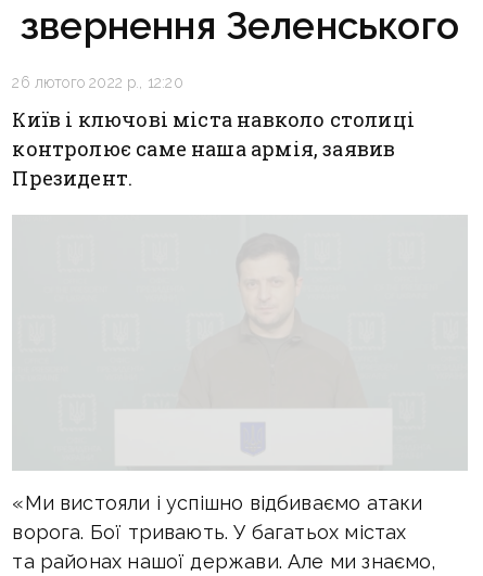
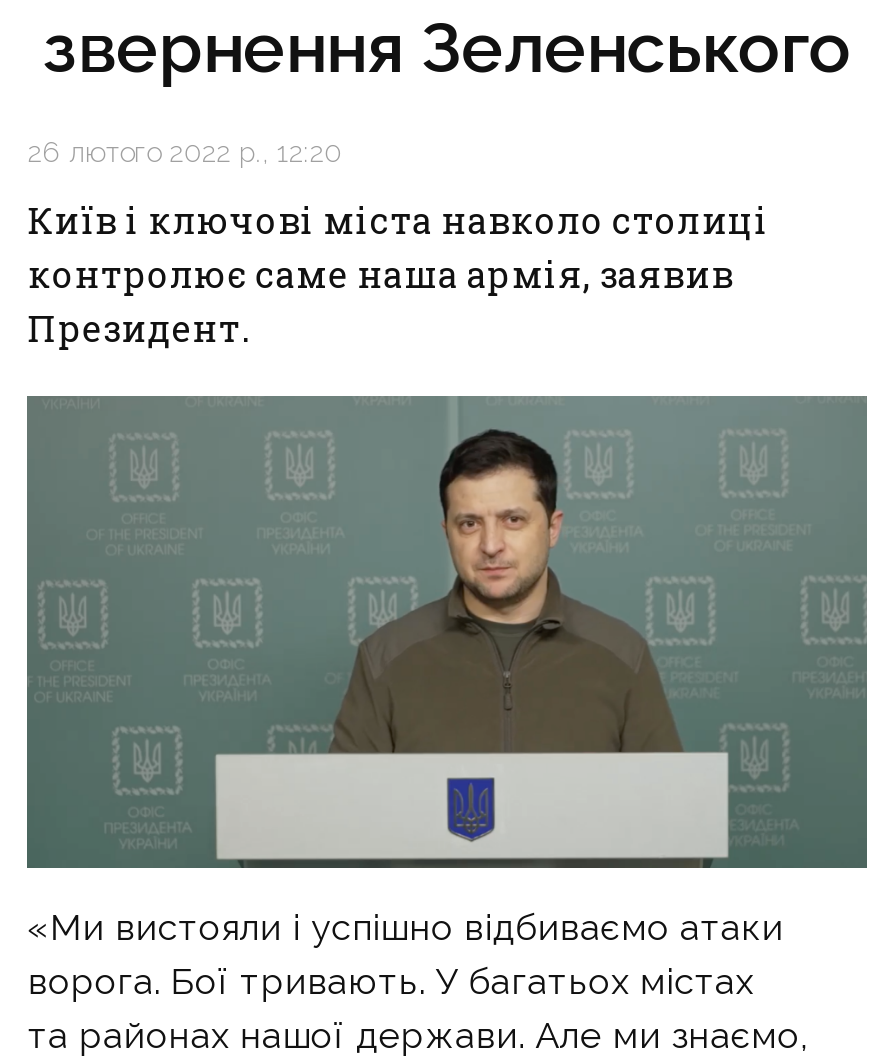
+ [image]
